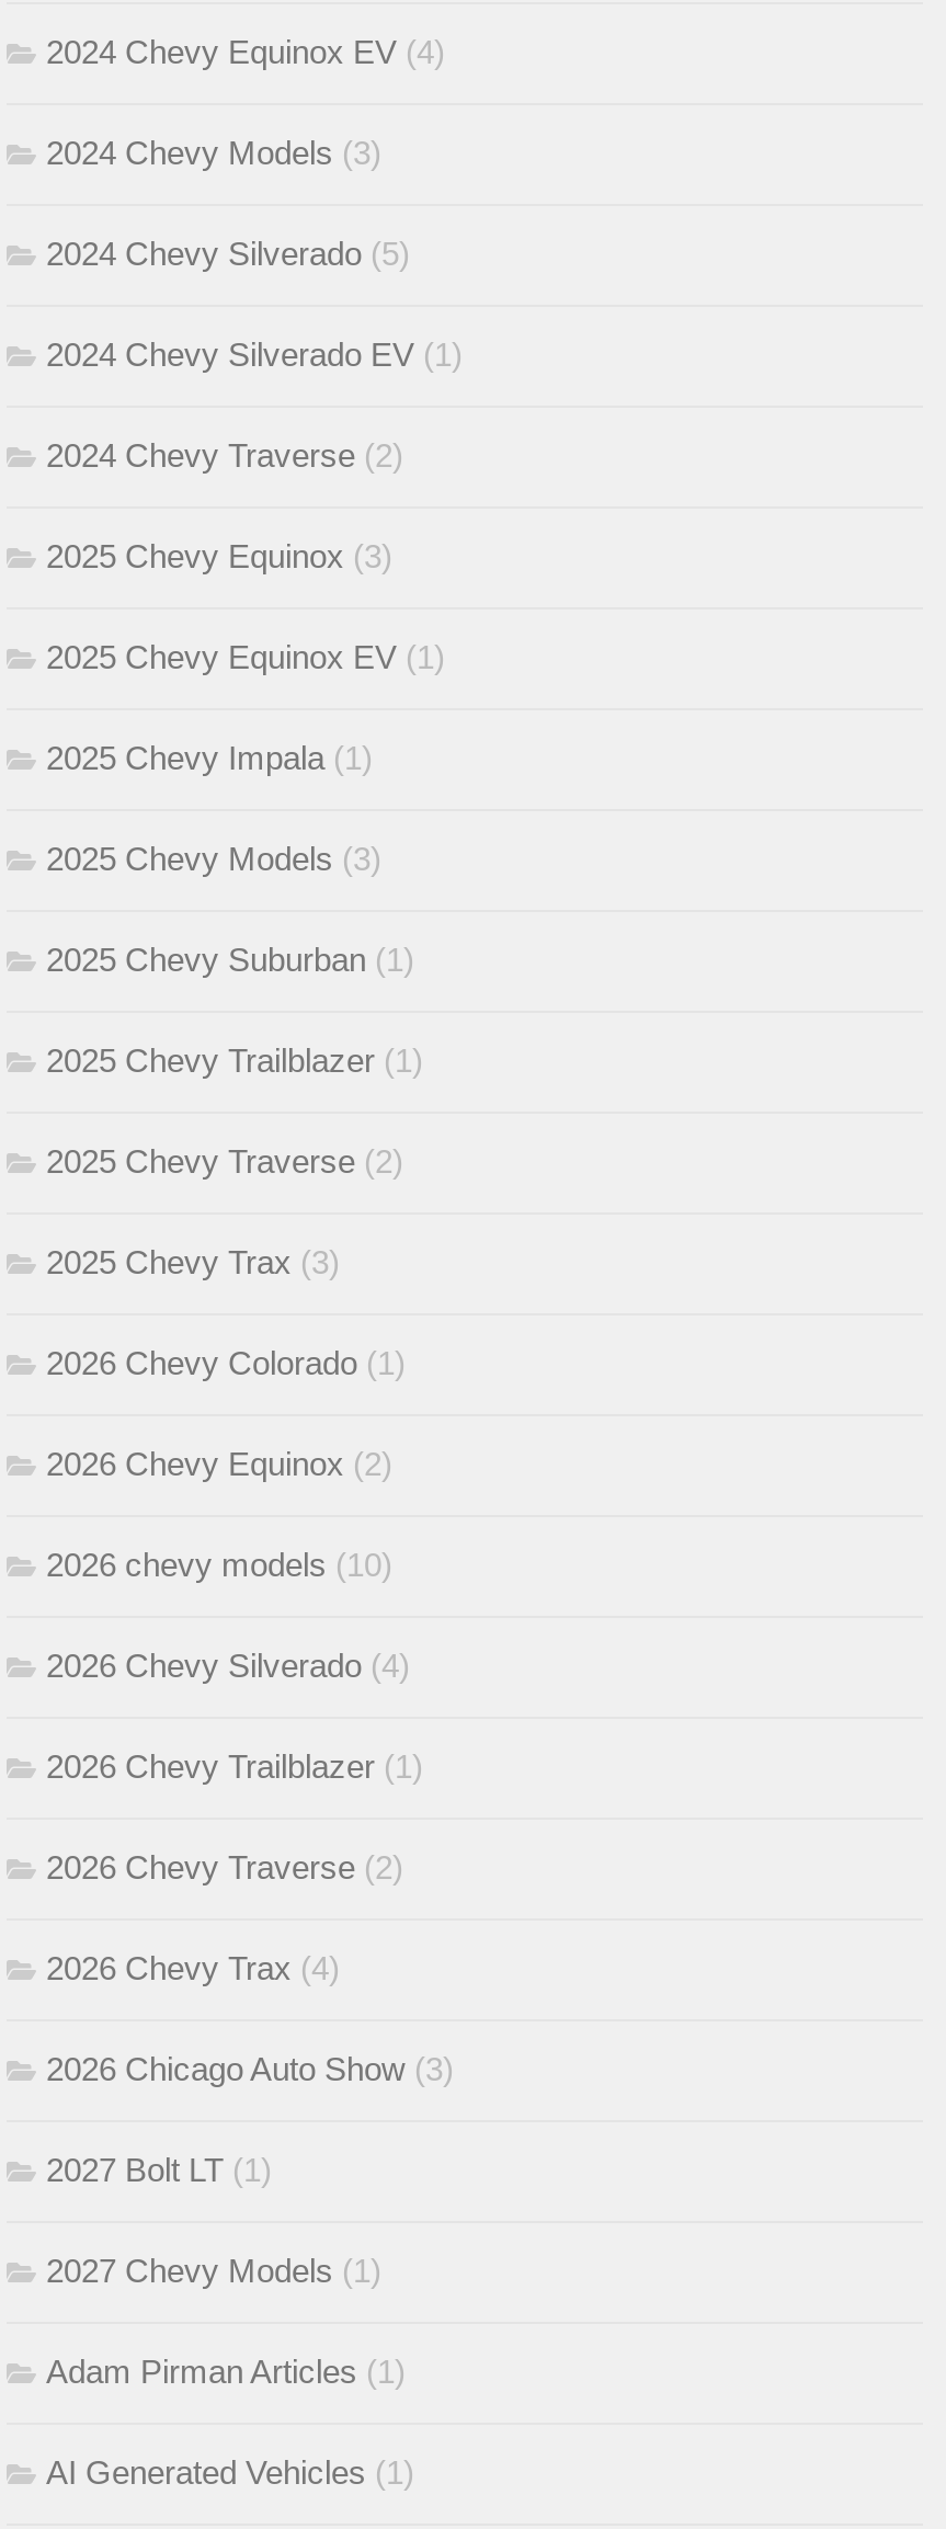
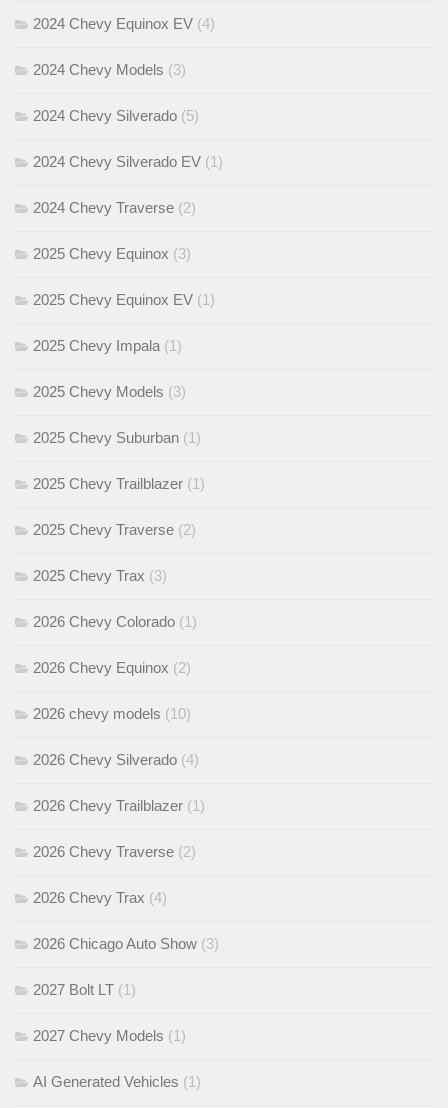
- Adam Pirman Articles (1)
